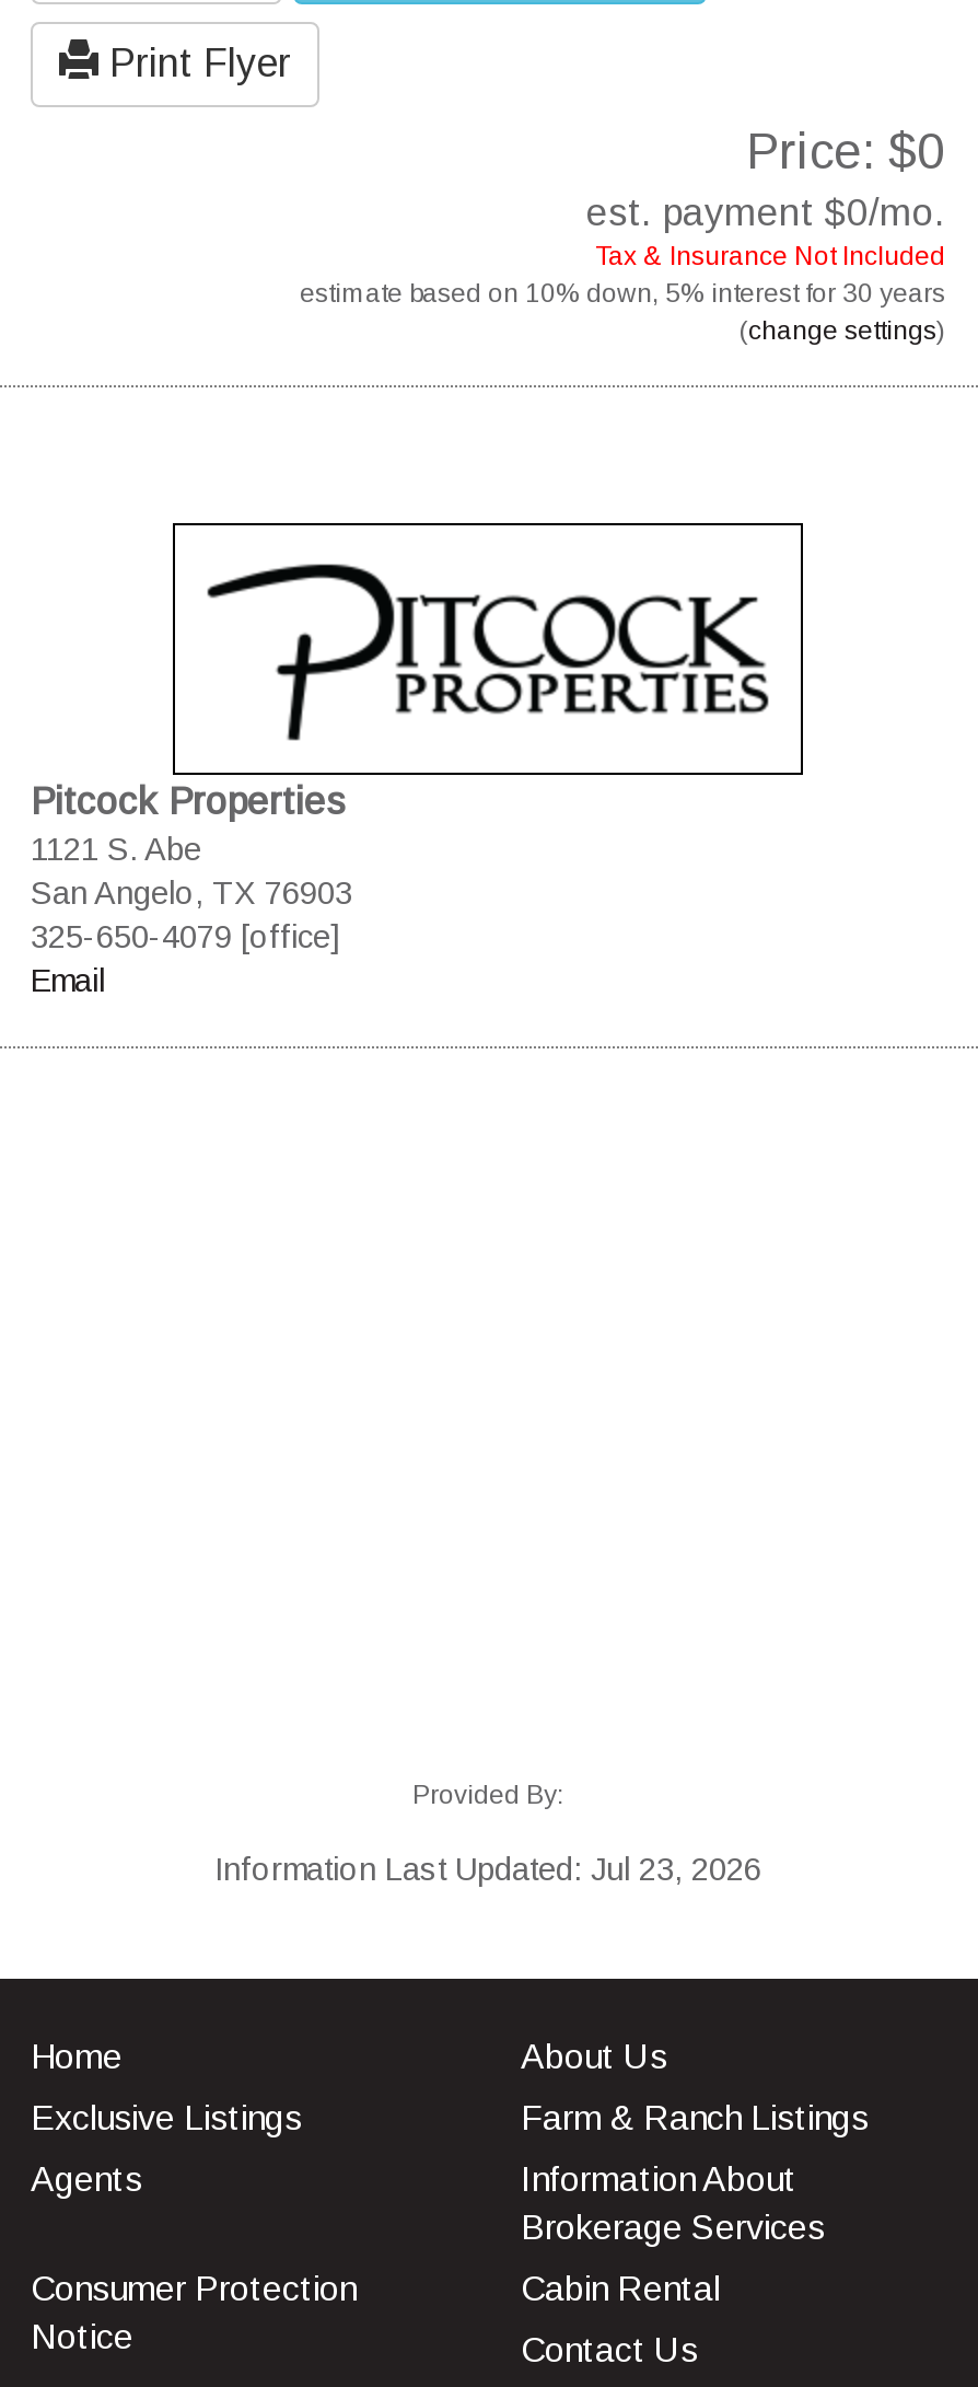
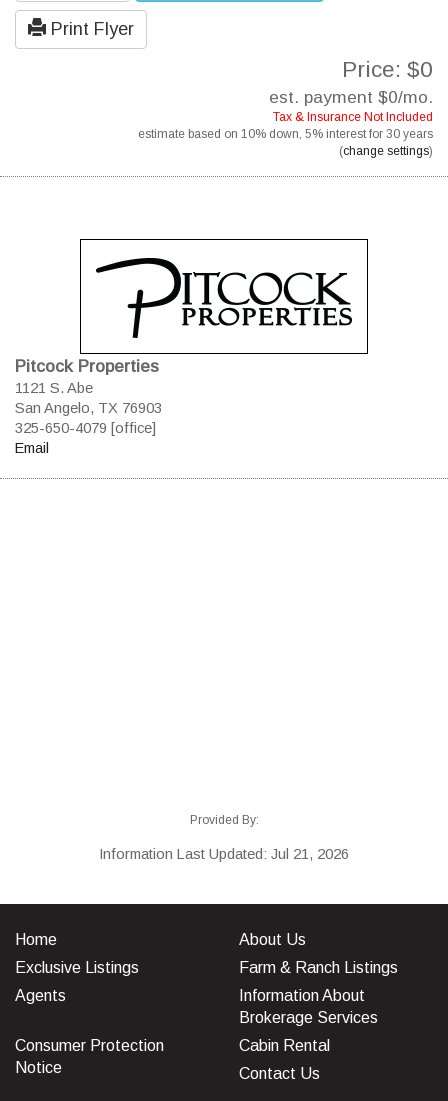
- Information Last Updated: Jul 23, 2026
+ Information Last Updated: Jul 21, 2026
